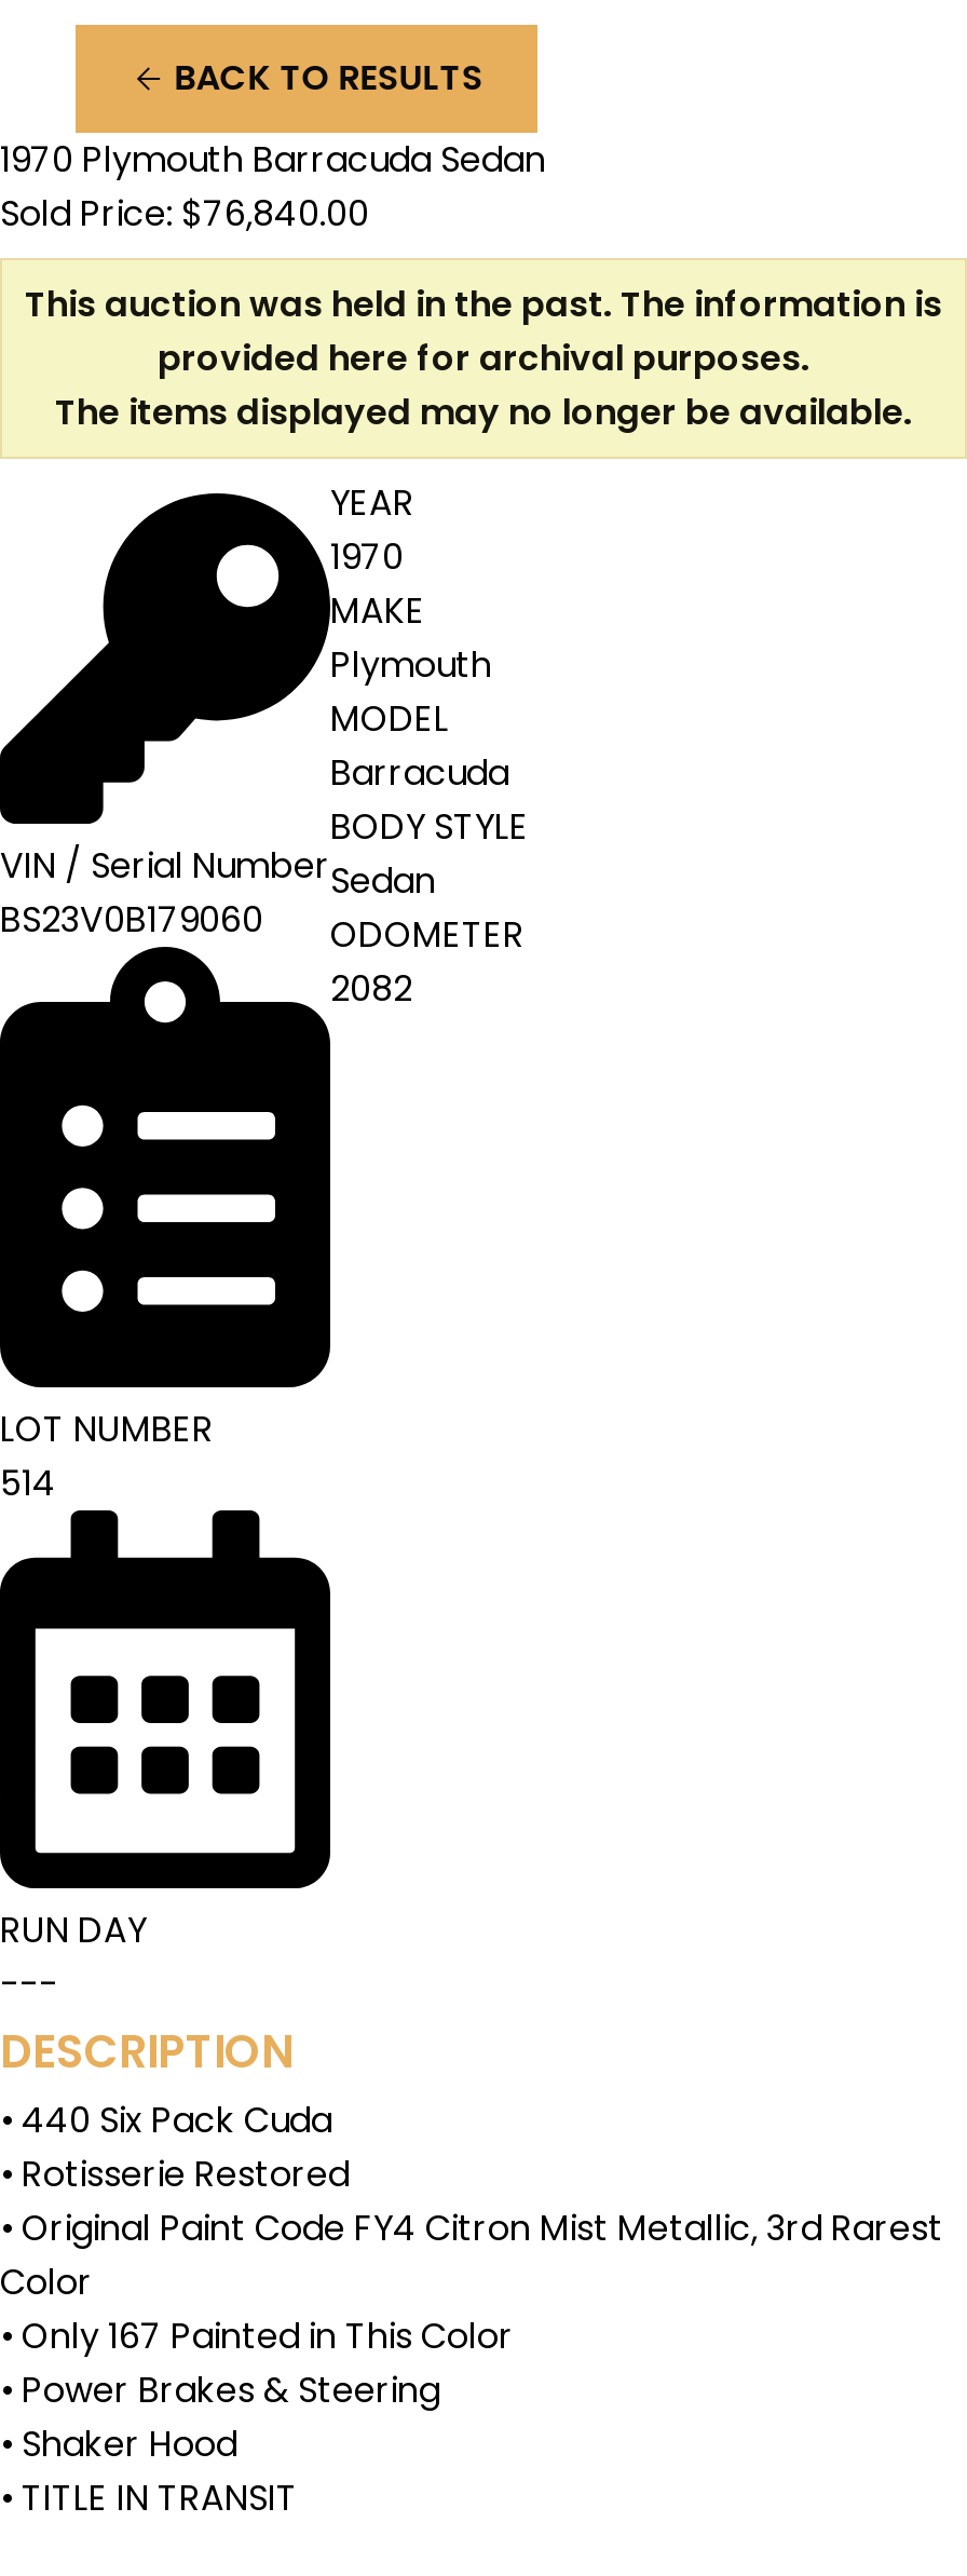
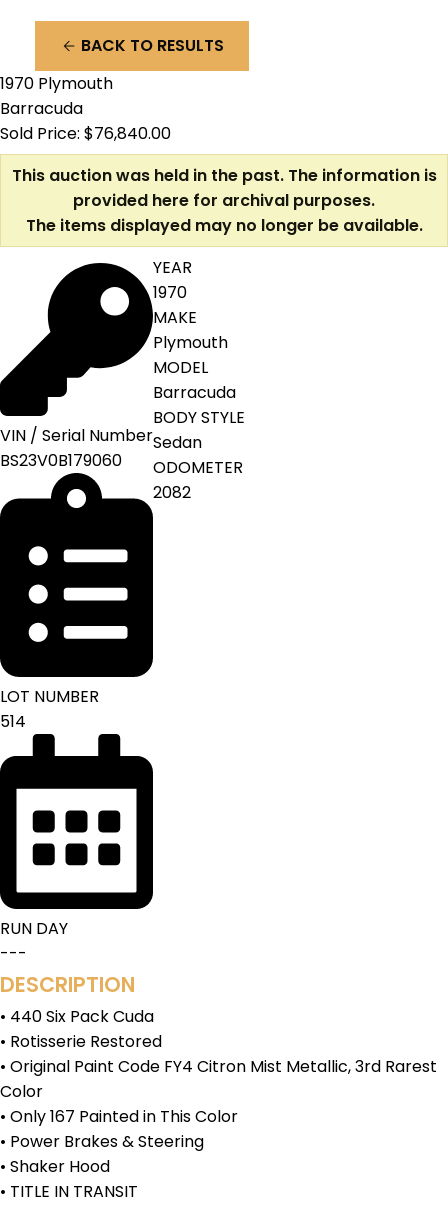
- 1970 Plymouth Barracuda Sedan
+ 1970 Plymouth
+ Barracuda
